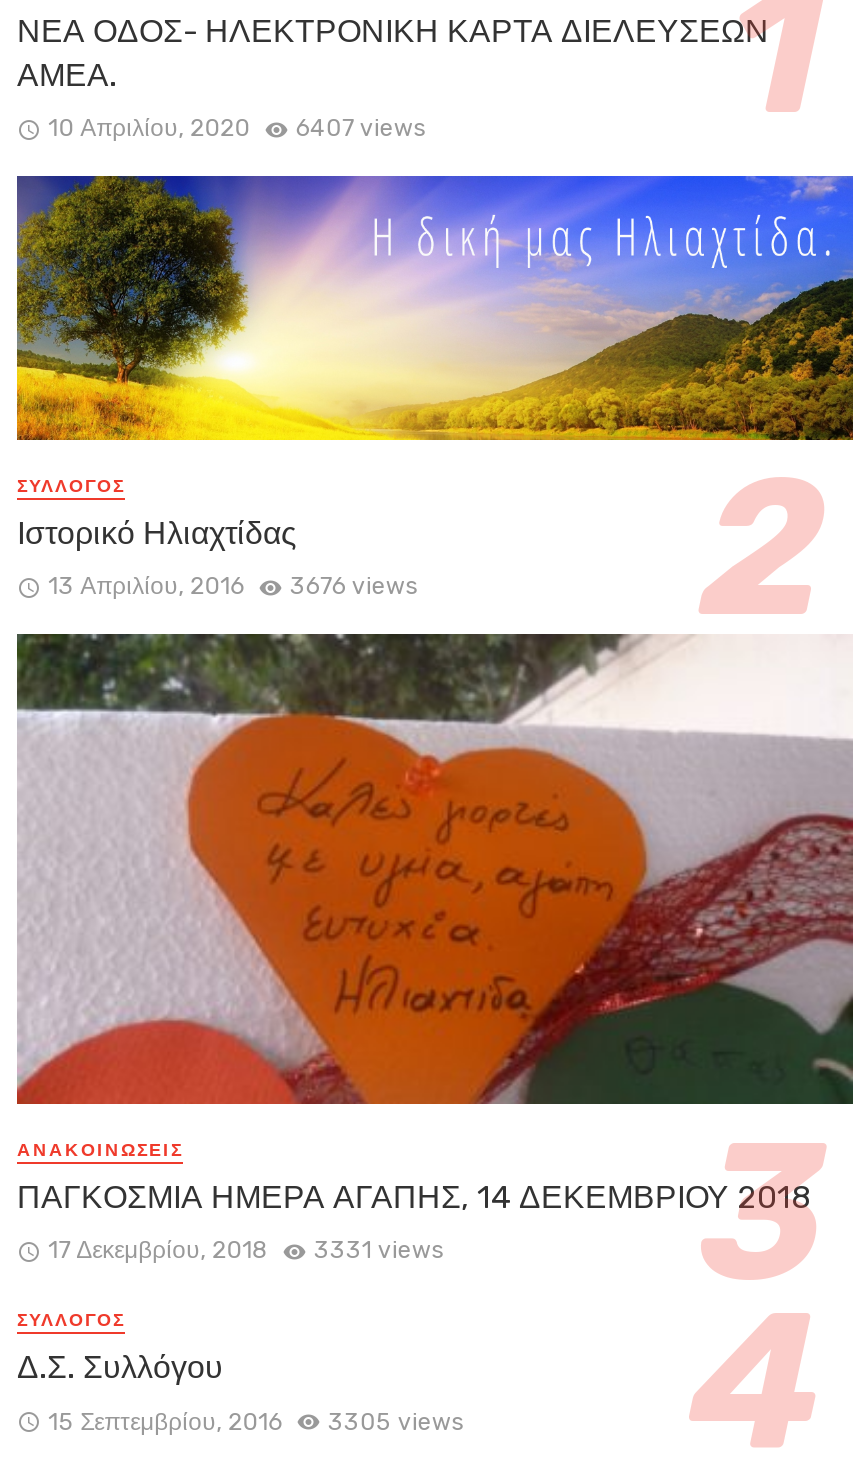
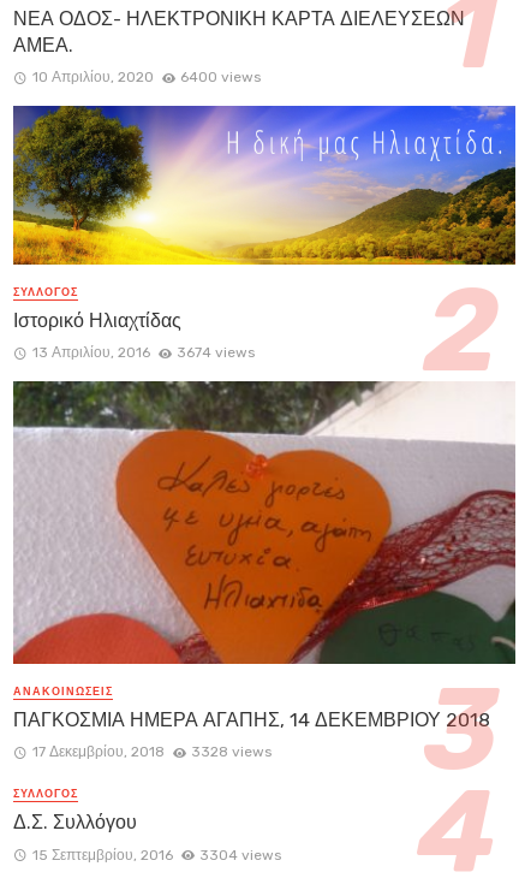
- 10 Απριλίου, 2020 6407 views
+ 10 Απριλίου, 2020 6400 views

- 13 Απριλίου, 2016 3676 views
+ 13 Απριλίου, 2016 3674 views

- 17 Δεκεμβρίου, 2018 3331 views
+ 17 Δεκεμβρίου, 2018 3328 views

- 15 Σεπτεμβρίου, 2016 3305 views
+ 15 Σεπτεμβρίου, 2016 3304 views
